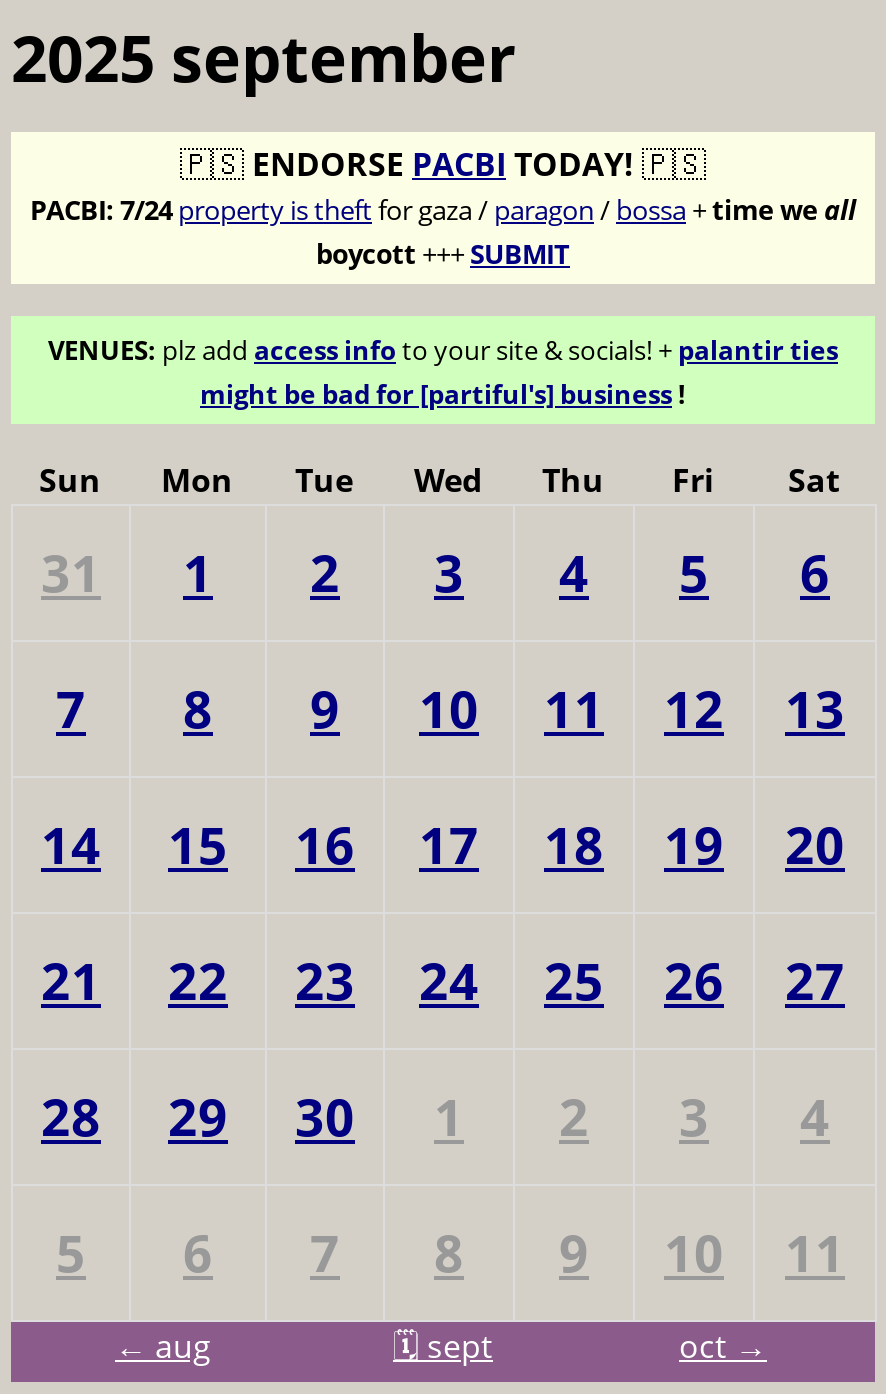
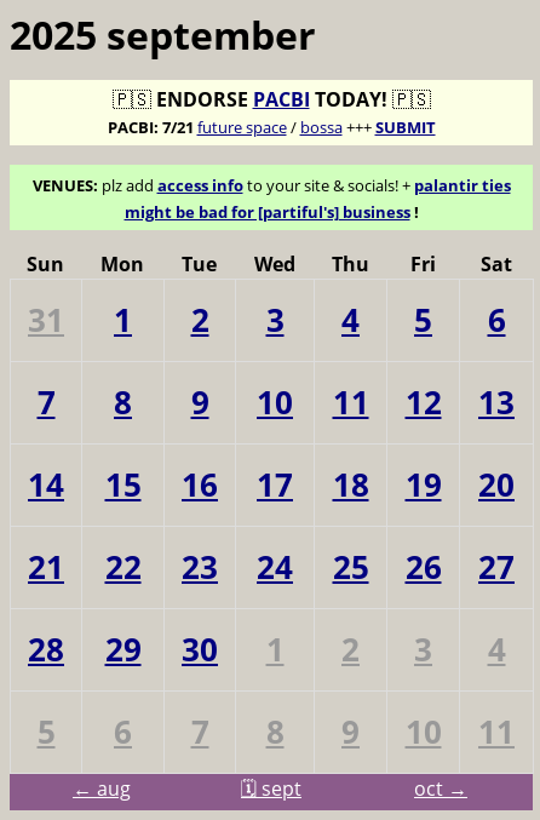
- PACBI: 7/24 property is theft for gaza / paragon / bossa +time we all
- boycott +++ SUBMIT
+ PACBI: 7/21 future space/ bossa +++SUBMIT
